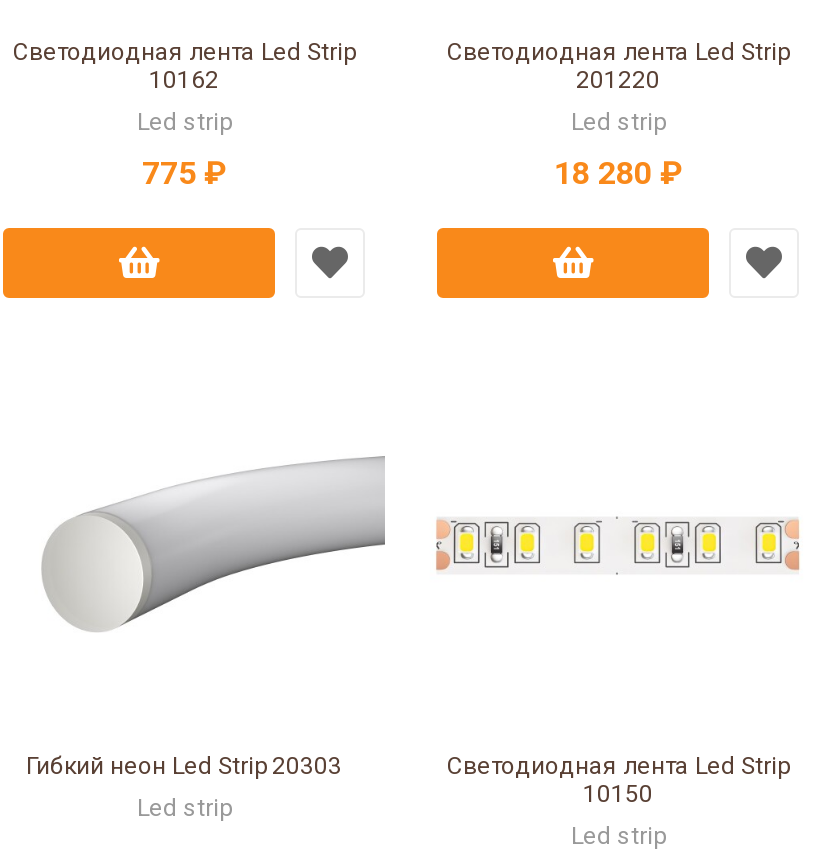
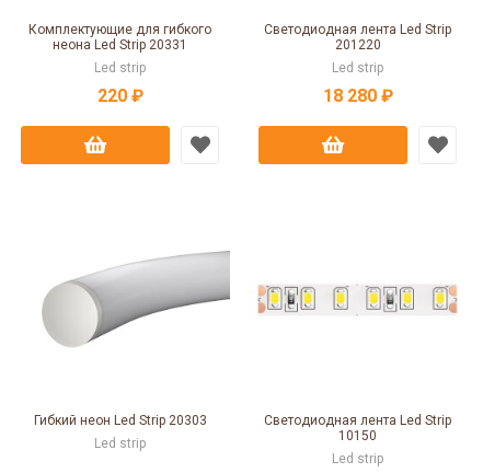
- Светодиодная лента Led Strip
- 10162
+ Комплектующие для гибкого
+ неона Led Strip 20331

- 775 ₽
+ 220 ₽
